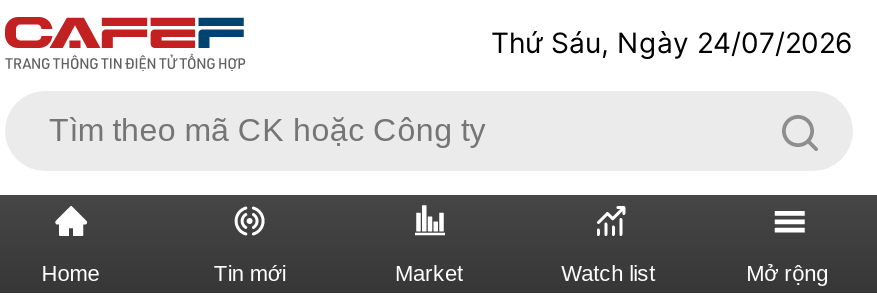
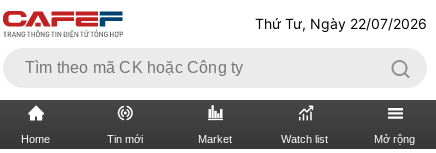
- Thứ Sáu, Ngày 24/07/2026
+ Thứ Tư, Ngày 22/07/2026
